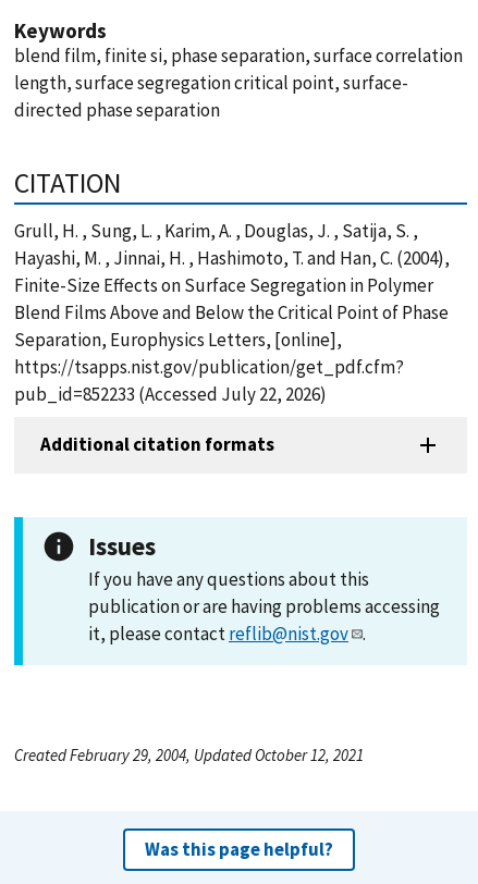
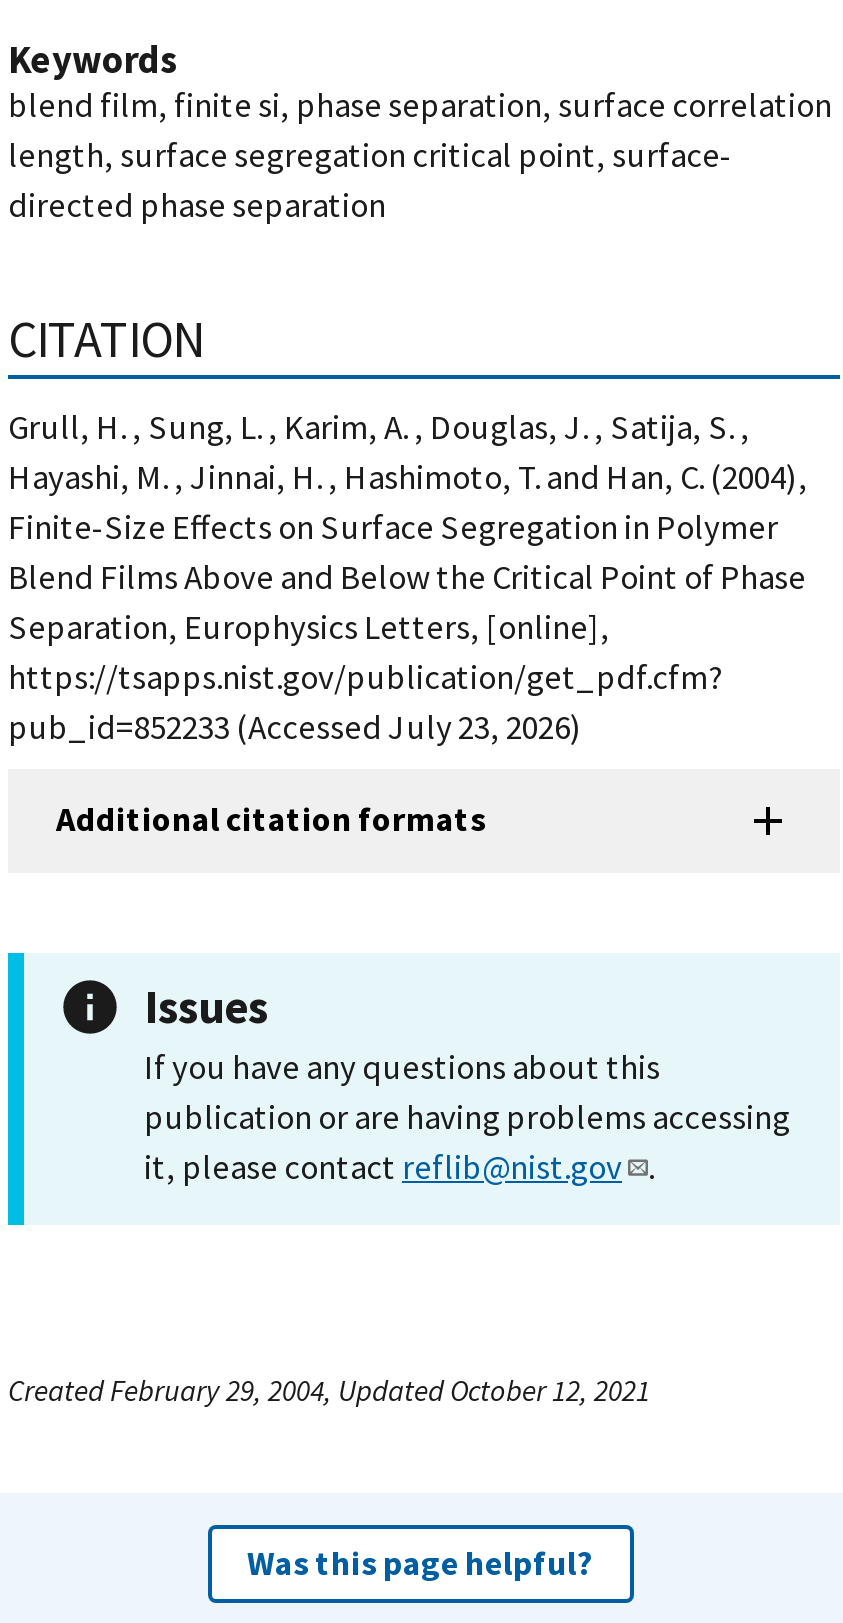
- pub_id=852233 (Accessed July 22, 2026)
+ pub_id=852233 (Accessed July 23, 2026)
